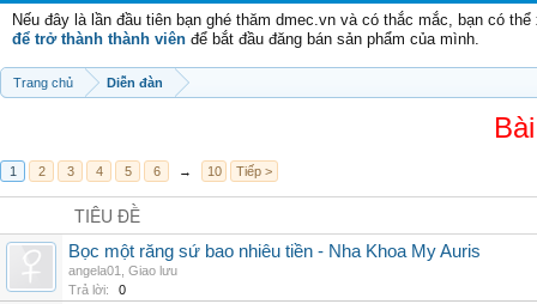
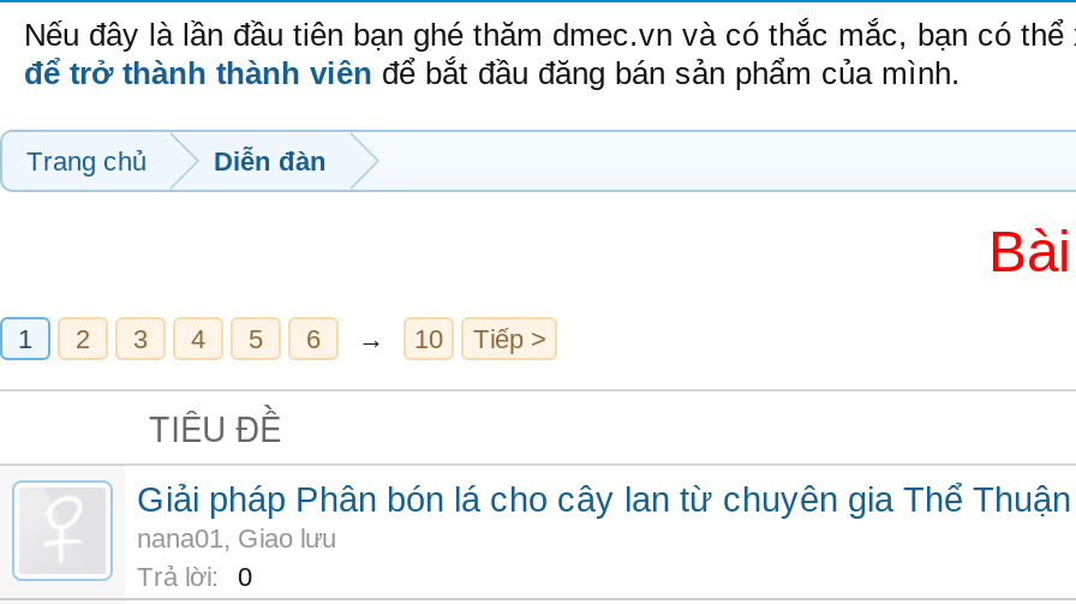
- Bọc một răng sứ bao nhiêu tiền - Nha Khoa My Auris
- angela01, Giao lưu
+ Giải pháp Phân bón lá cho cây lan từ chuyên gia Thể Thuận
+ nana01, Giao lưu
